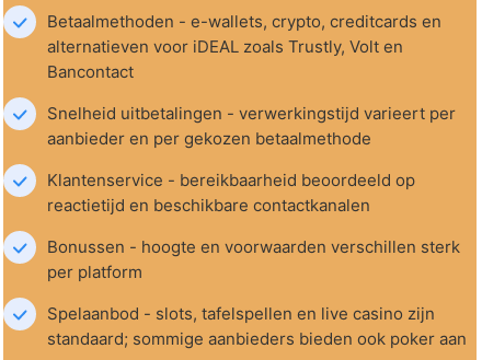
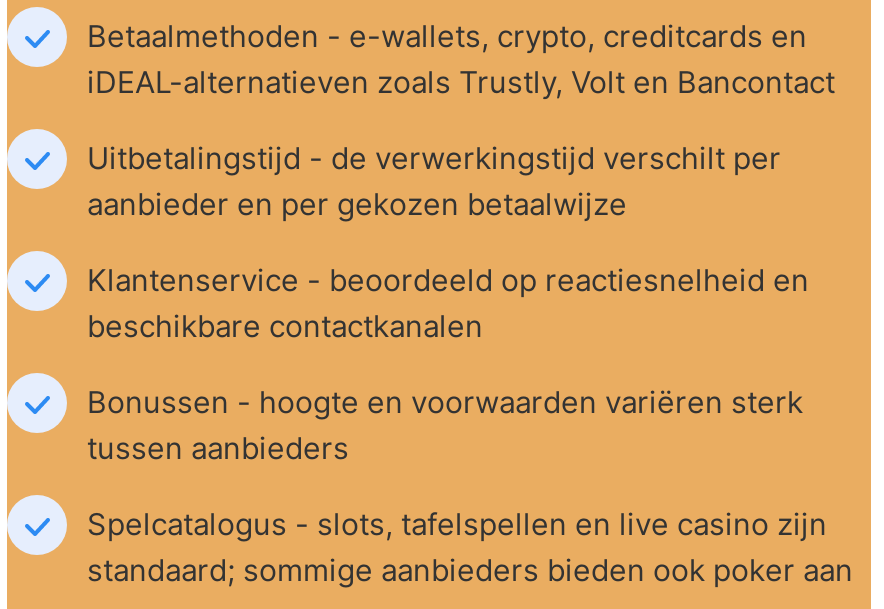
- alternatieven voor iDEAL zoals Trustly, Volt en
- Bancontact
+ iDEAL-alternatieven zoals Trustly, Volt en Bancontact

- Snelheid uitbetalingen - verwerkingstijd varieert per
- aanbieder en per gekozen betaalmethode
+ Uitbetalingstijd - de verwerkingstijd verschilt per
+ aanbieder en per gekozen betaalwijze

- Klantenservice - bereikbaarheid beoordeeld op
- reactietijd en beschikbare contactkanalen
+ Klantenservice - beoordeeld op reactiesnelheid en
+ beschikbare contactkanalen

- Bonussen - hoogte en voorwaarden verschillen sterk
- per platform
+ Bonussen - hoogte en voorwaarden variëren sterk
+ tussen aanbieders

- Spelaanbod - slots, tafelspellen en live casino zijn
+ Spelcatalogus - slots, tafelspellen en live casino zijn
